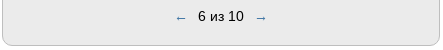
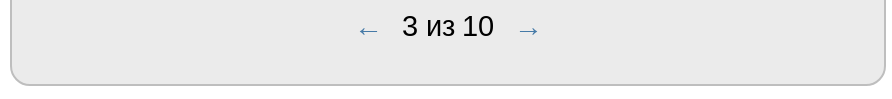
- 6 из 10
+ 3 из 10
